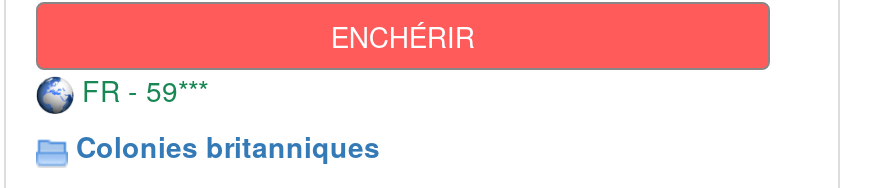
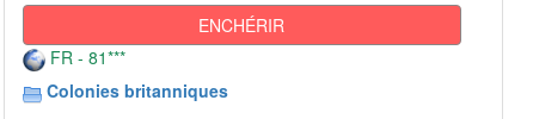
- FR - 59***
+ FR - 81***
